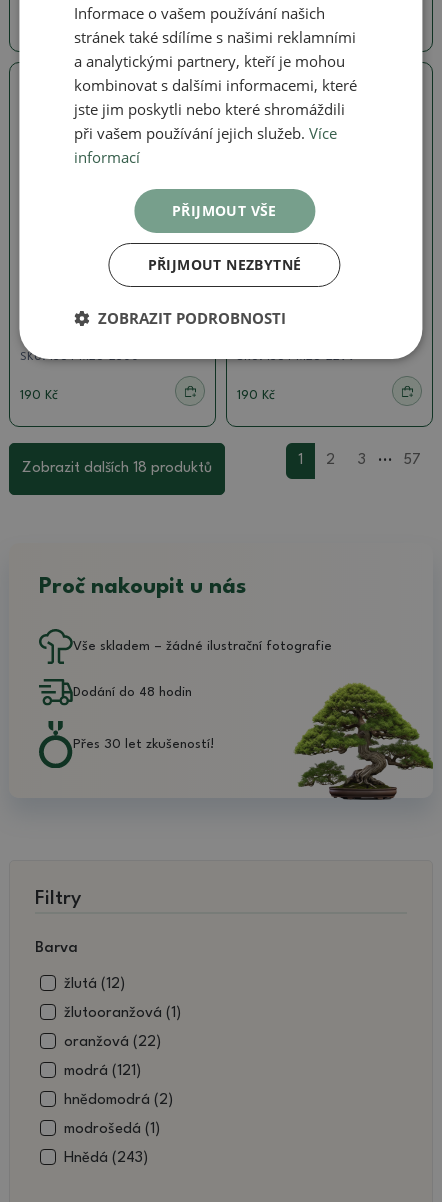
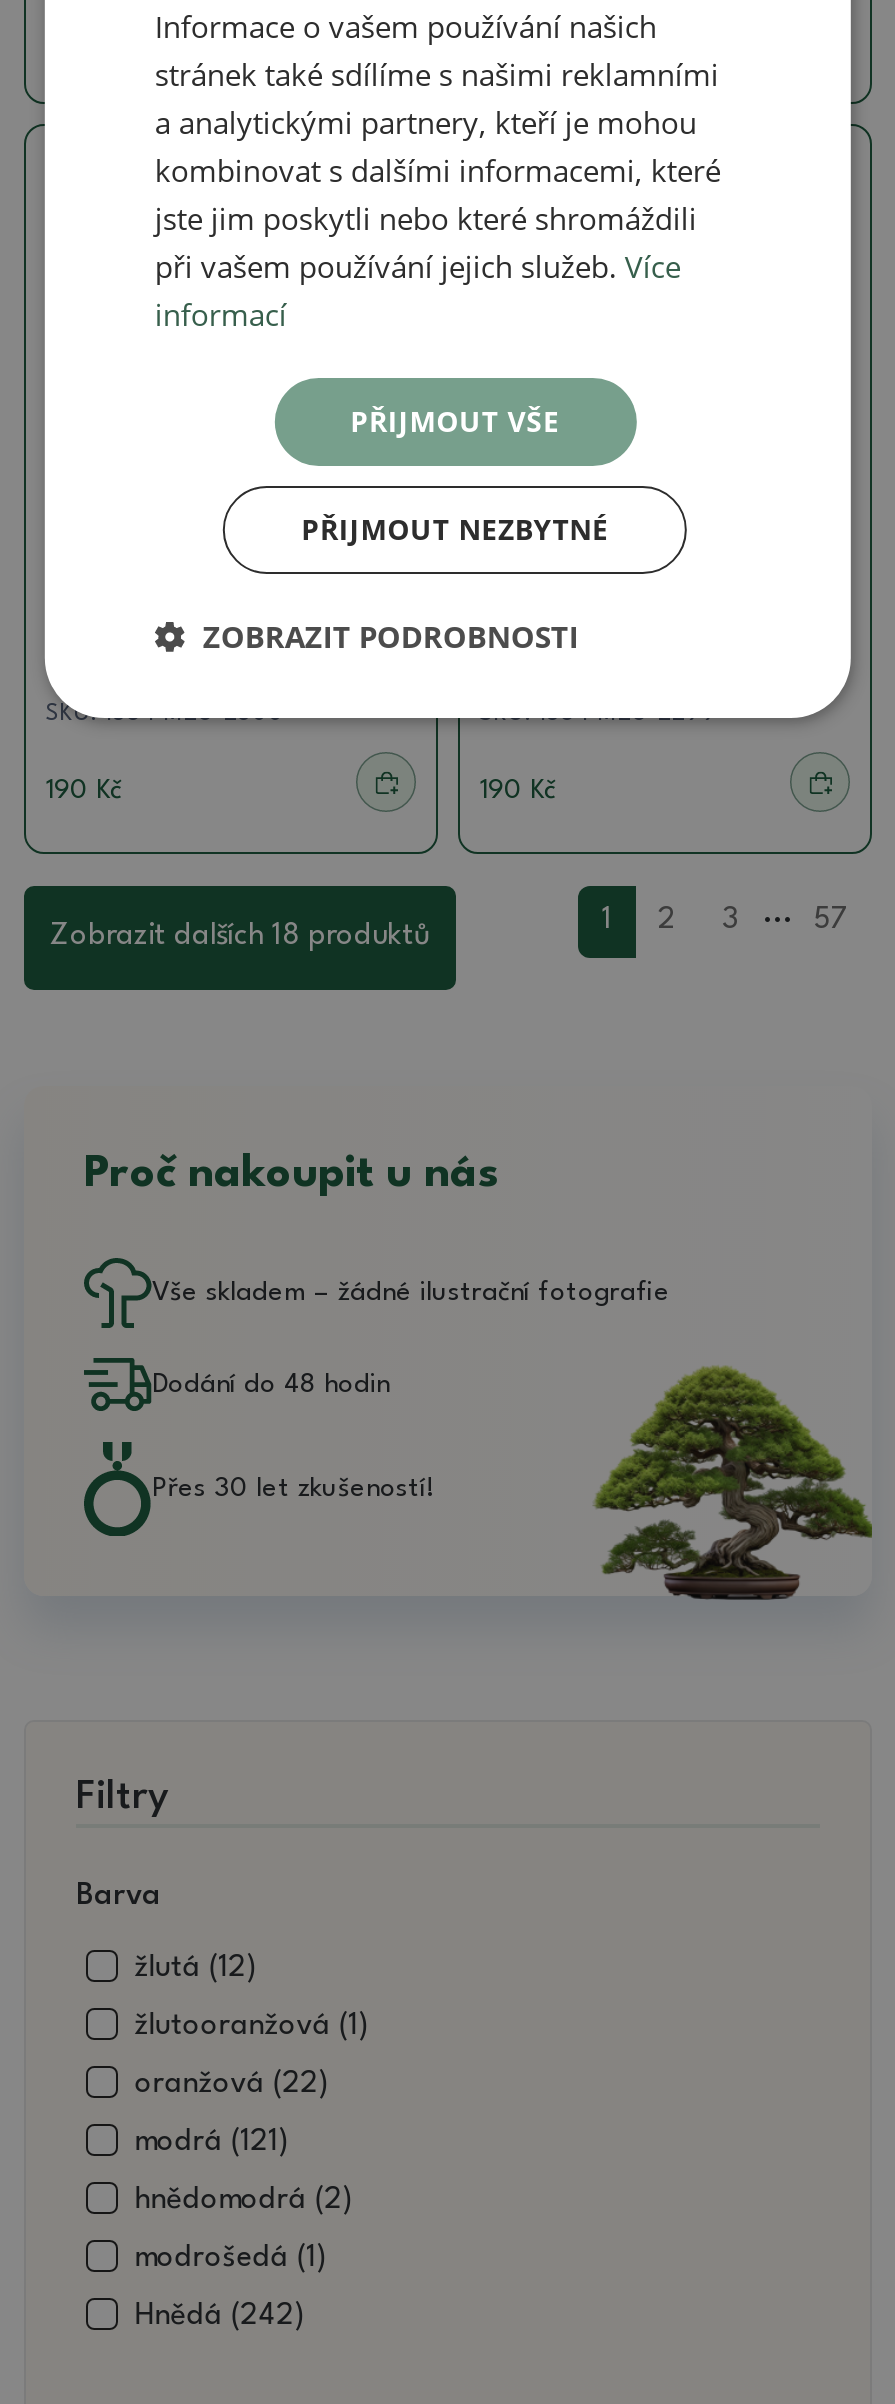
- Hnědá (243)
+ Hnědá (242)
